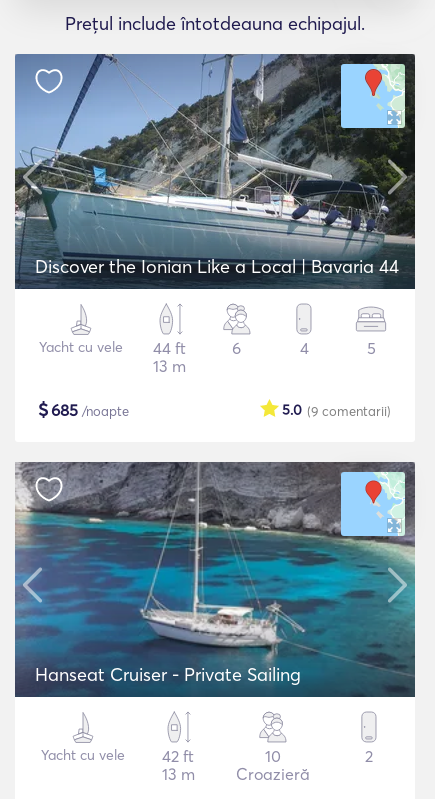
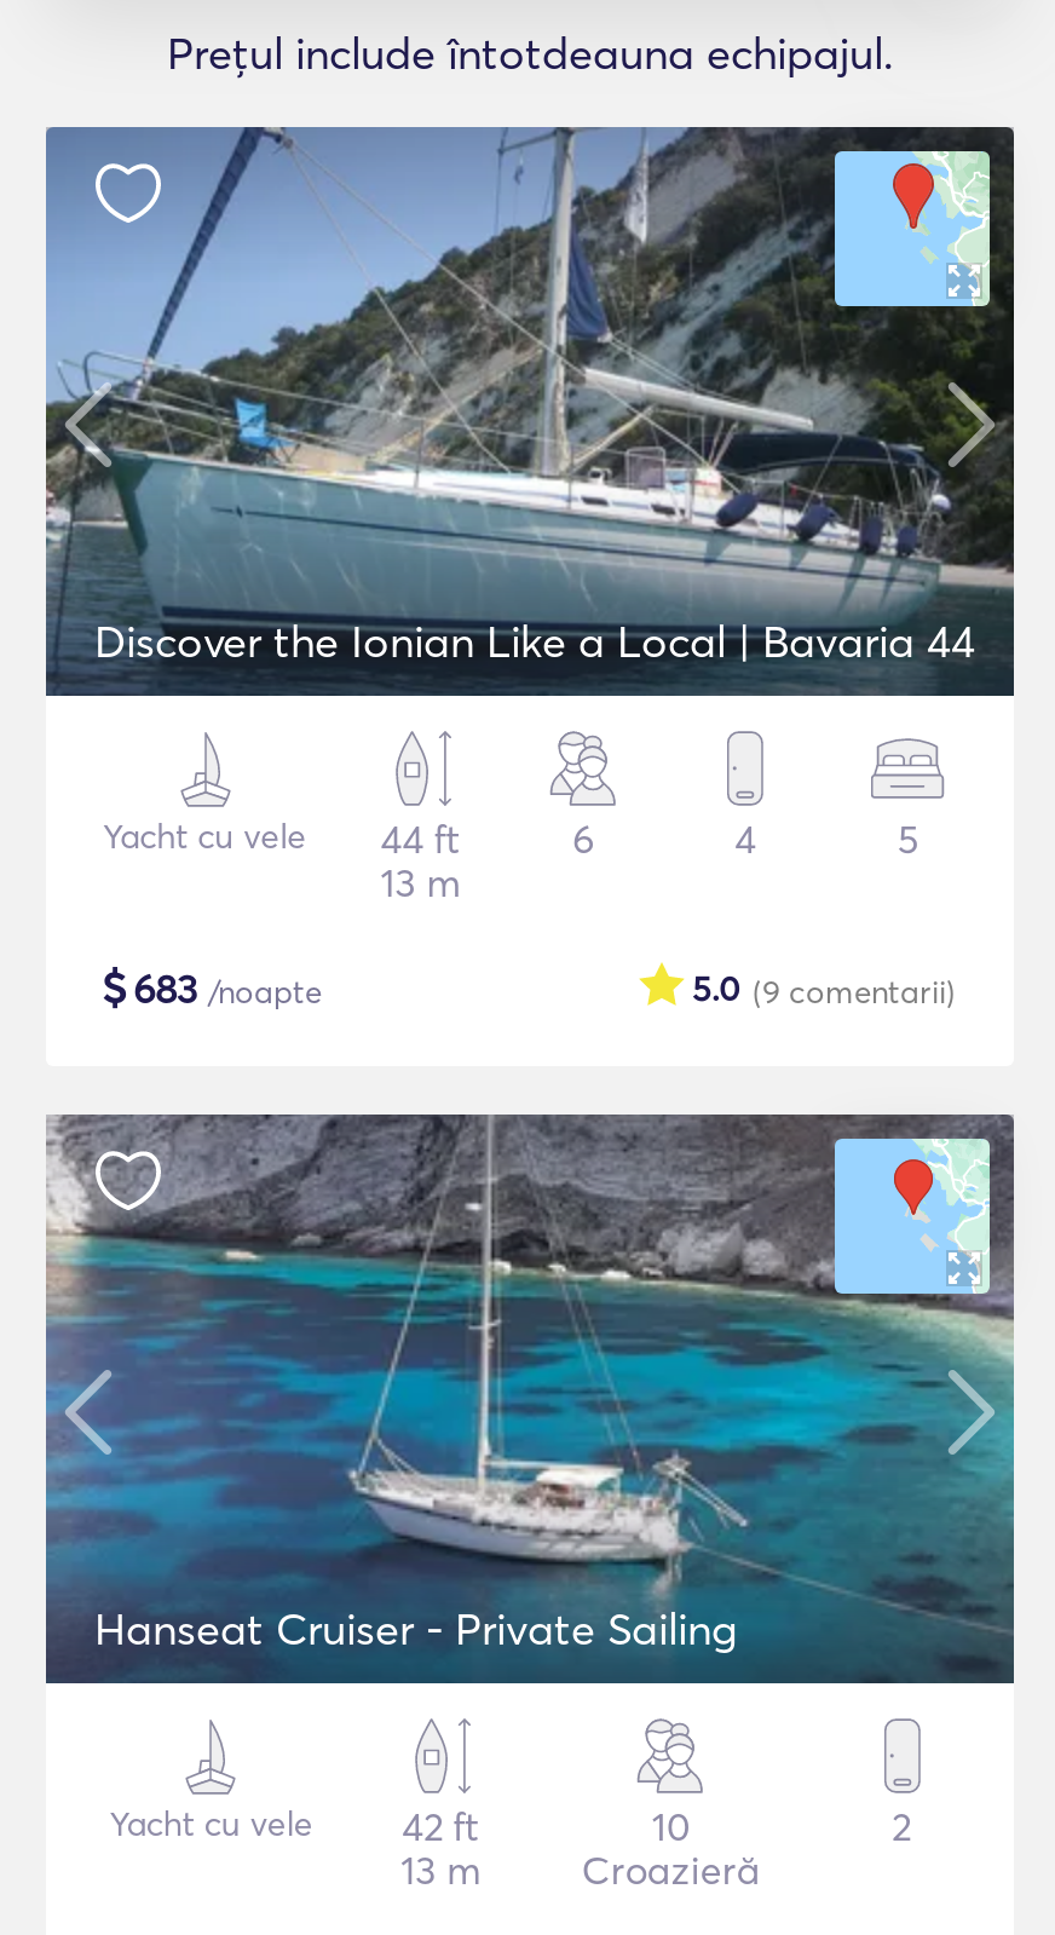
- $685 /noapte
+ $683 /noapte
